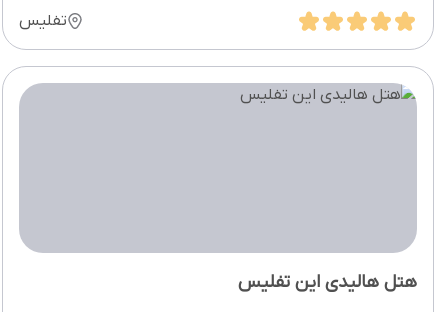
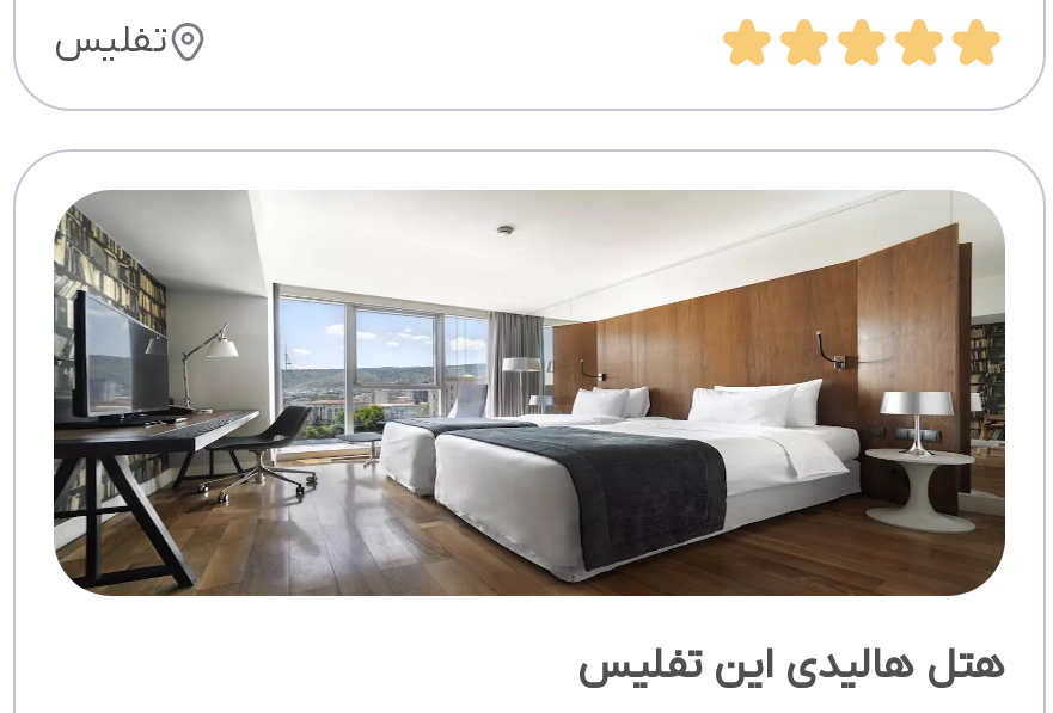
+ [image]
